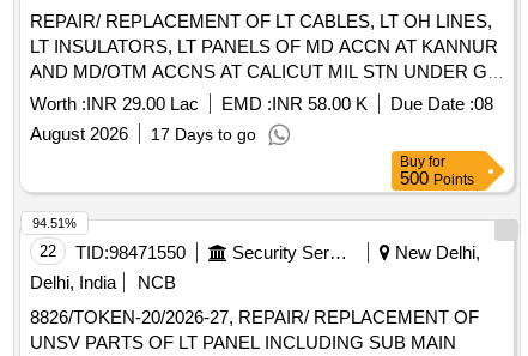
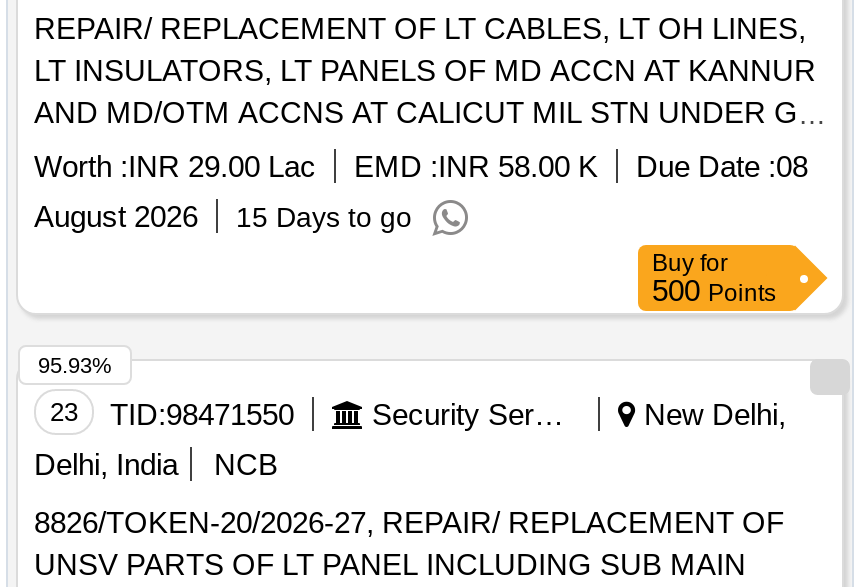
- August 2026 17 Days to go
+ August 2026 15 Days to go

- 94.51%
+ 95.93%

- 22 TID:98471550
+ 23 TID:98471550
